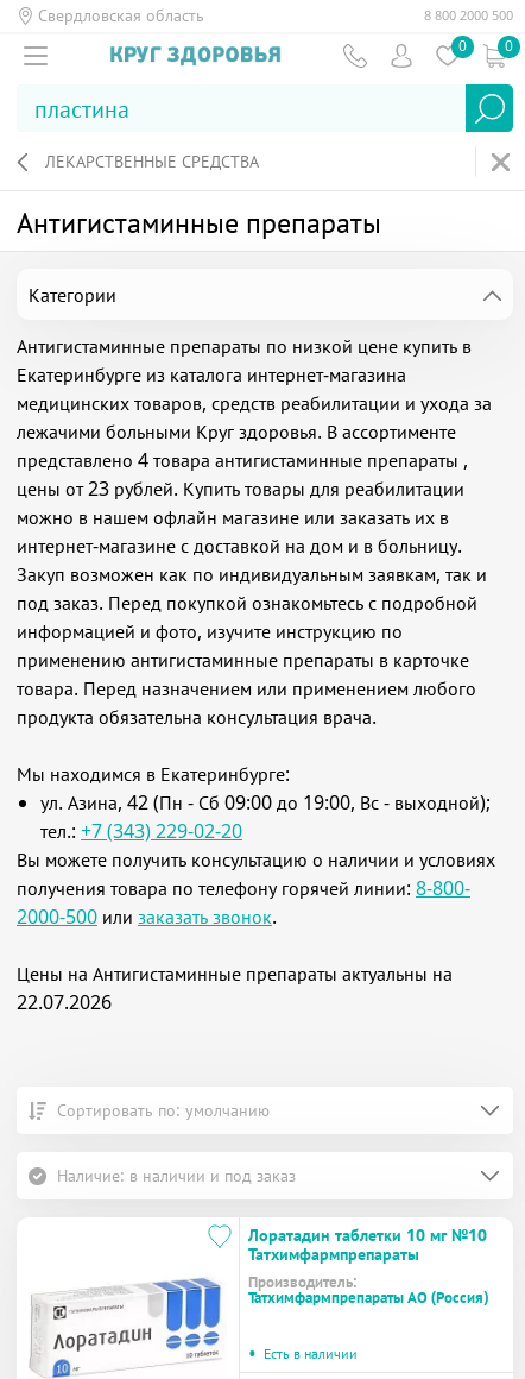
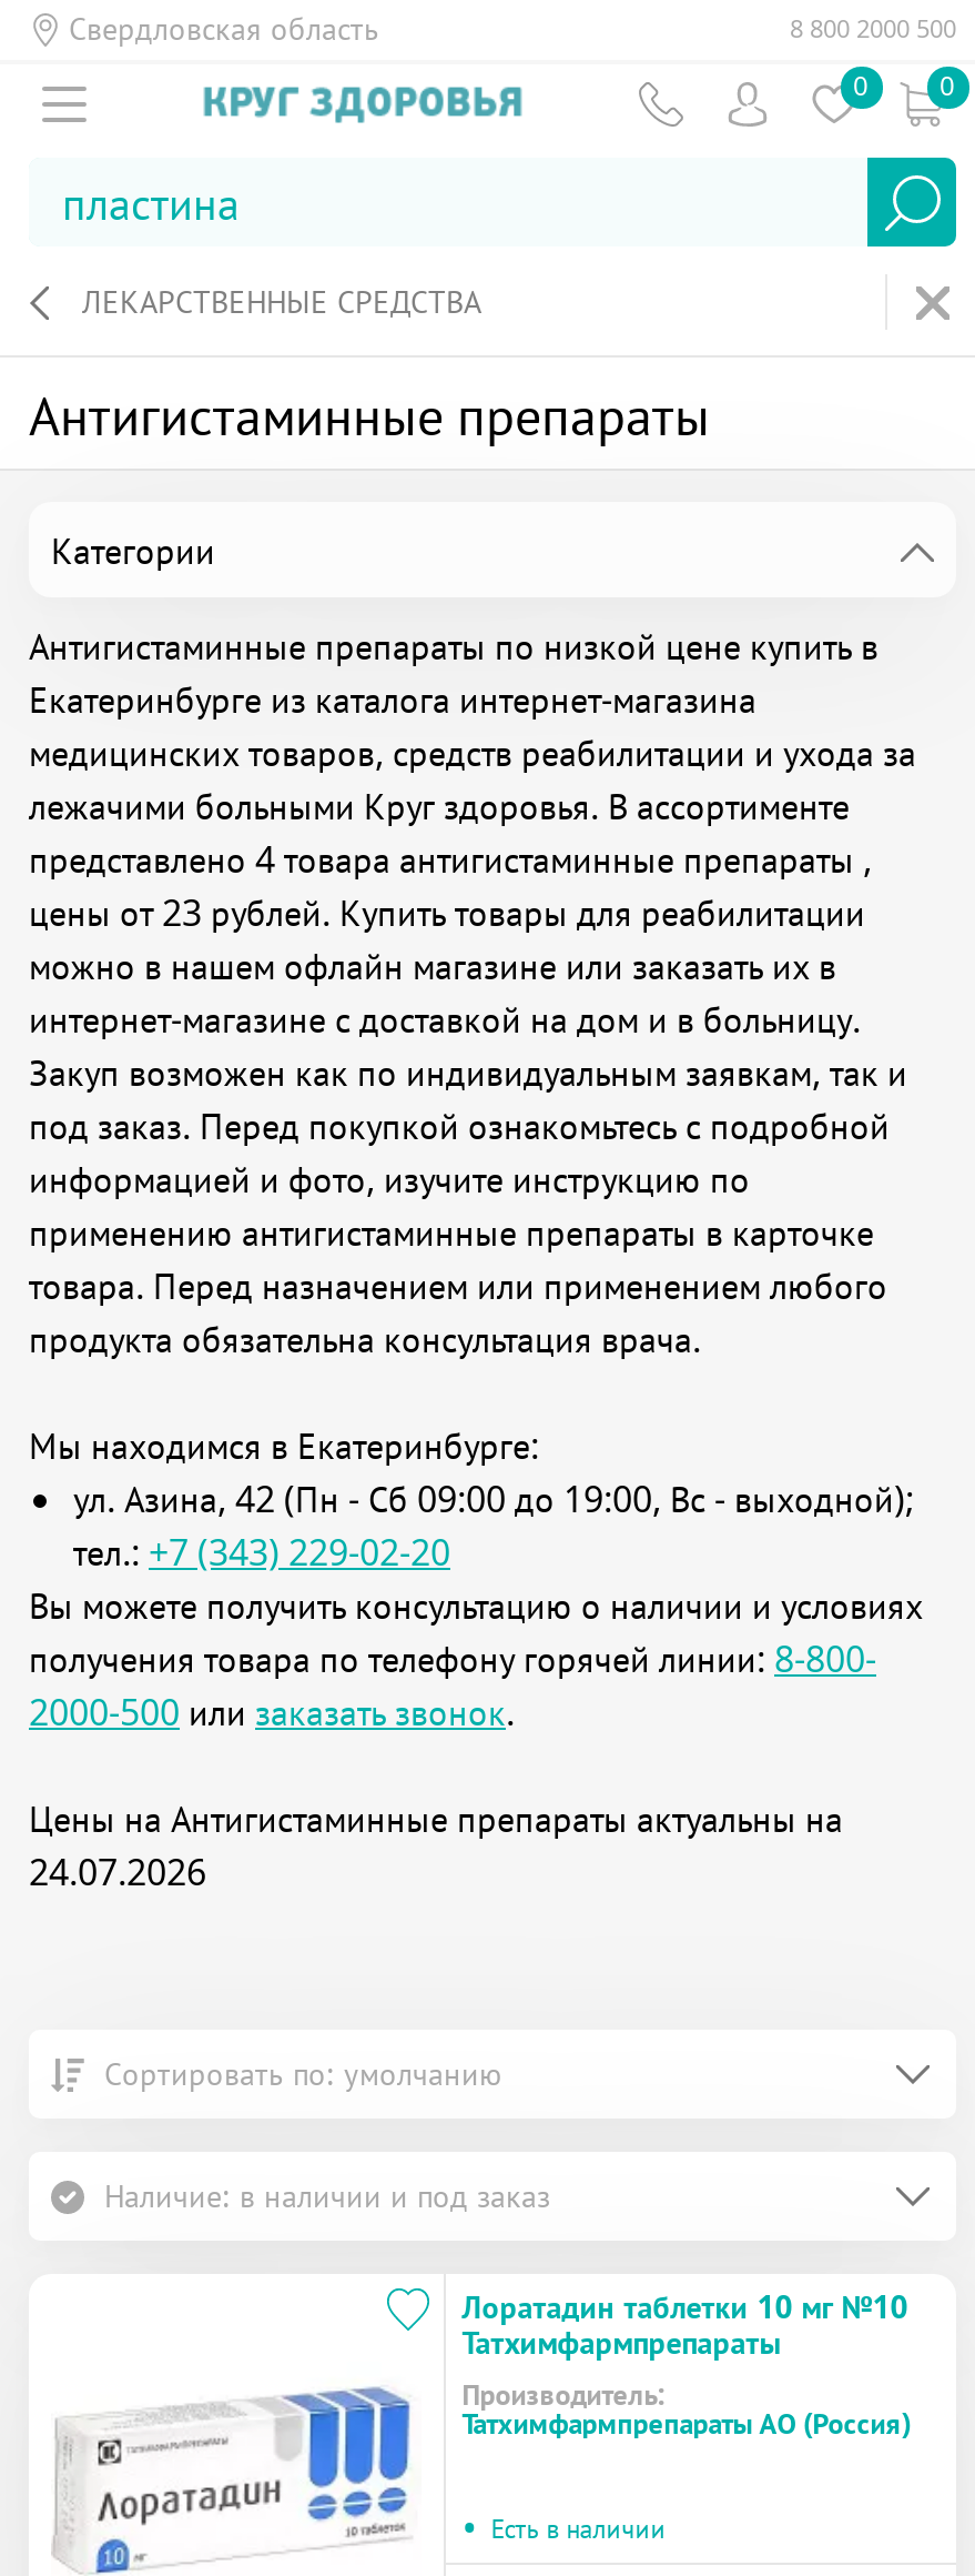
- 22.07.2026
+ 24.07.2026
